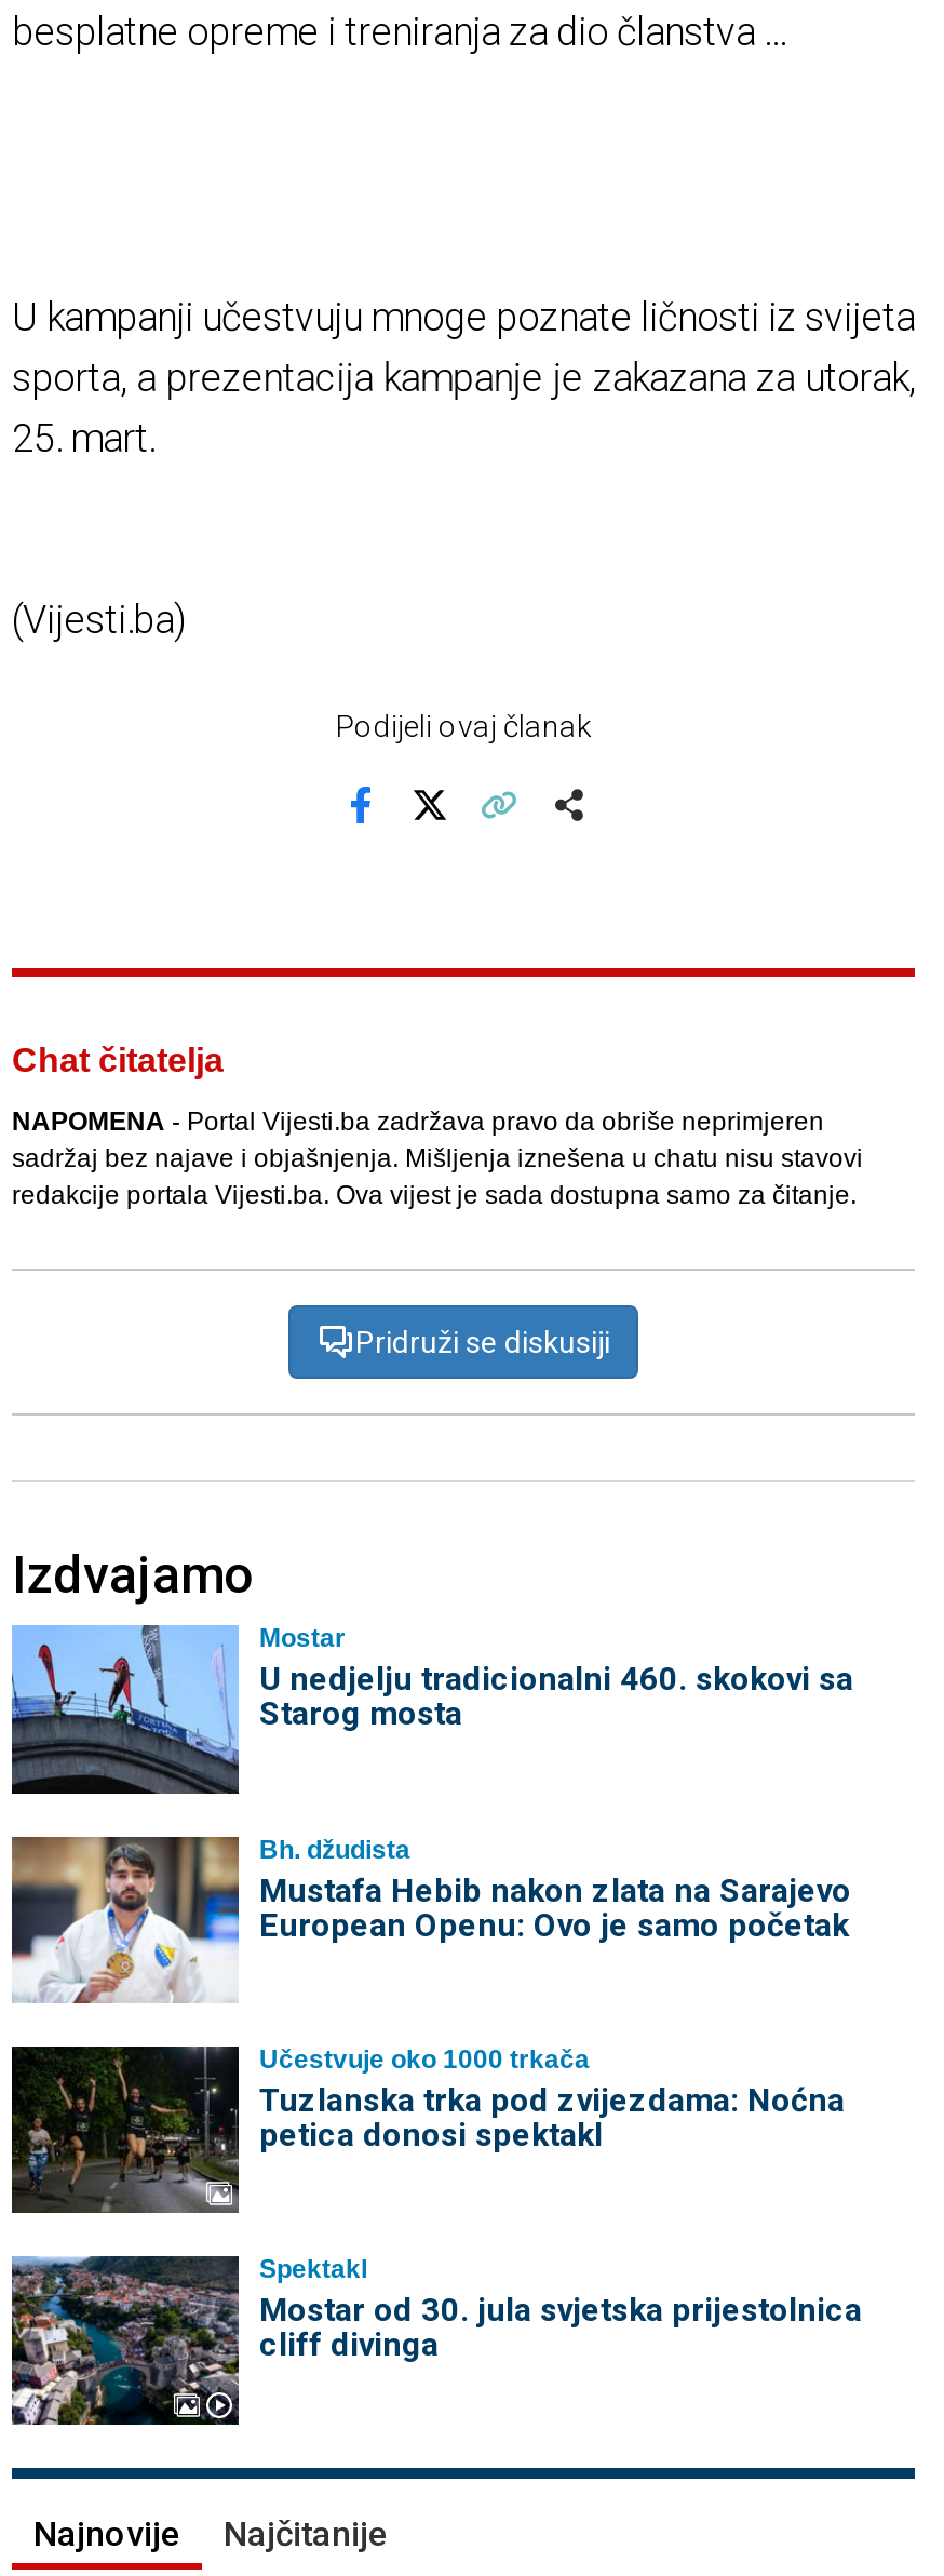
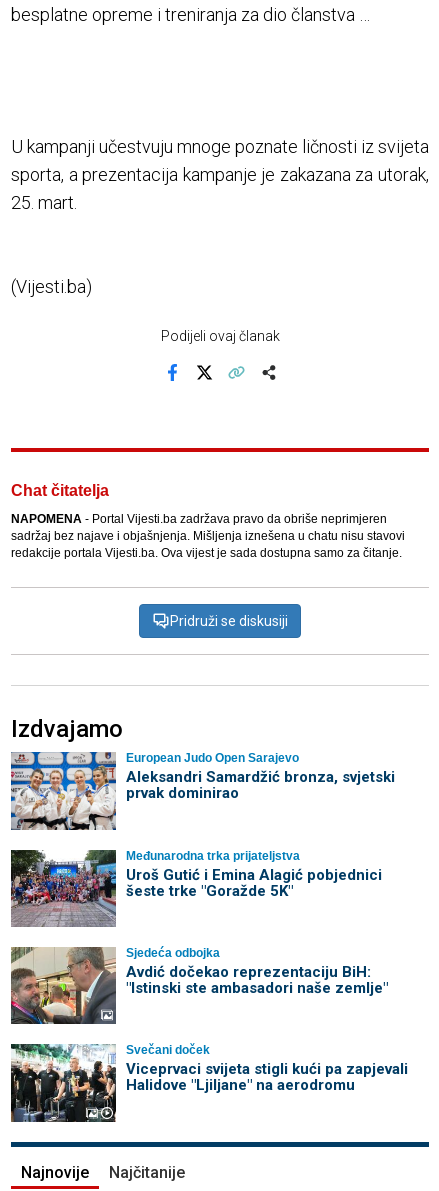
- [image]
- Mostar
- U nedjelju tradicionalni 460. skokovi sa
- Starog mosta
+ [image]
+ European Judo Open Sarajevo
+ Aleksandri Samardžić bronza, svjetski
+ prvak dominirao

- [image]
- Bh. džudista
- Mustafa Hebib nakon zlata na Sarajevo
- European Openu: Ovo je samo početak
+ [image]
+ Međunarodna trka prijateljstva
+ Uroš Gutić i Emina Alagić pobjednici
+ šeste trke "Goražde 5K"

- [image]
- Učestvuje oko 1000 trkača
- Tuzlanska trka pod zvijezdama: Noćna
- petica donosi spektakl
+ [image]
+ Sjedeća odbojka
+ Avdić dočekao reprezentaciju BiH:
+ "Istinski ste ambasadori naše zemlje"

- [image]
- Spektakl
- Mostar od 30. jula svjetska prijestolnica
- cliff divinga
+ [image]
+ Svečani doček
+ Viceprvaci svijeta stigli kući pa zapjevali
+ Halidove "Ljiljane" na aerodromu
